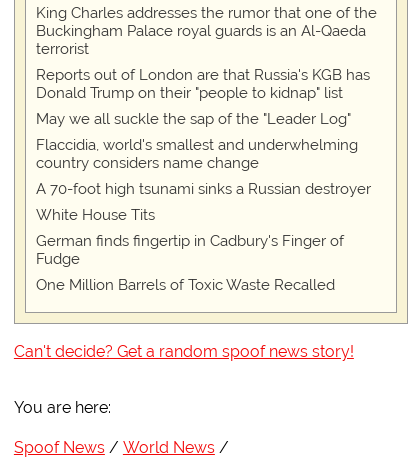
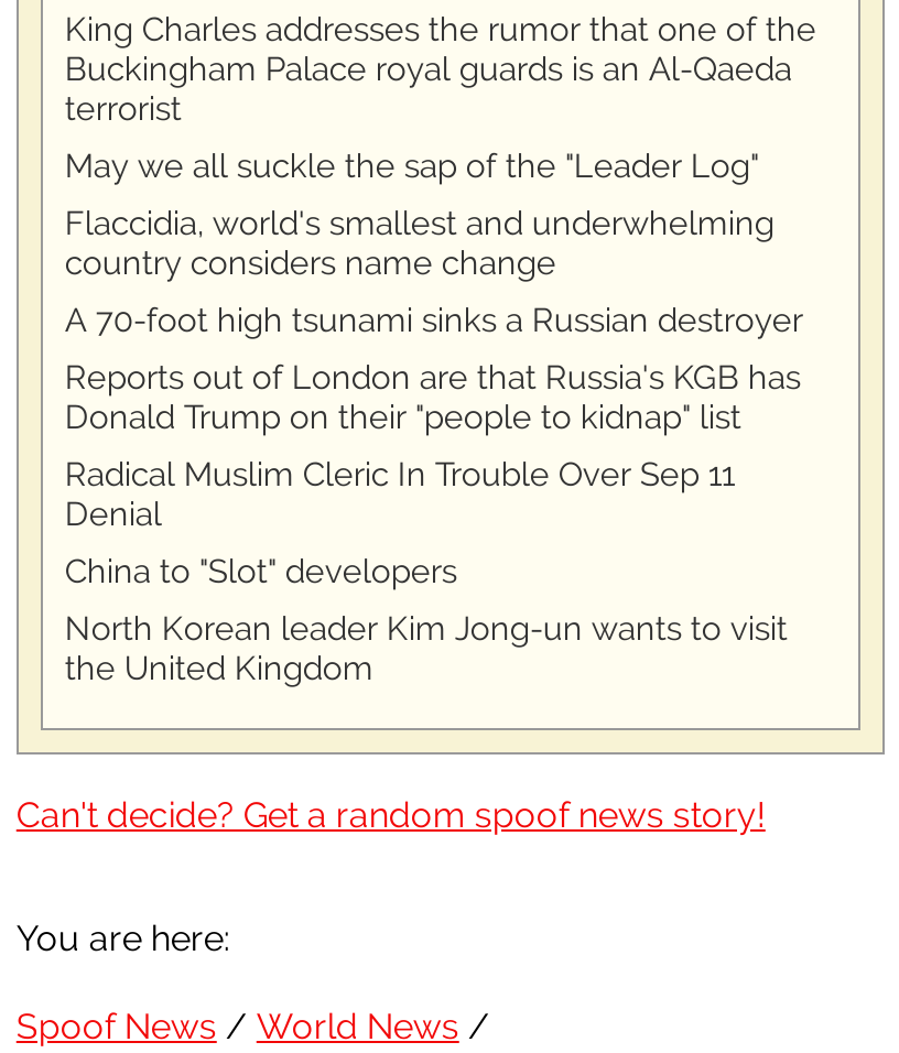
moved down: Reports out of London are that Russia's KGB has | Donald Trump on their "people to kidnap" list

moved up: May we all suckle the sap of the "Leader Log" | Flaccidia, world's smallest and underwhelming | country considers name change | A 70-foot high tsunami sinks a Russian destroyer

- White House Tits
- German finds fingertip in Cadbury's Finger of
- Fudge
- One Million Barrels of Toxic Waste Recalled
+ Radical Muslim Cleric In Trouble Over Sep 11
+ Denial
+ China to "Slot" developers
+ North Korean leader Kim Jong-un wants to visit
+ the United Kingdom
